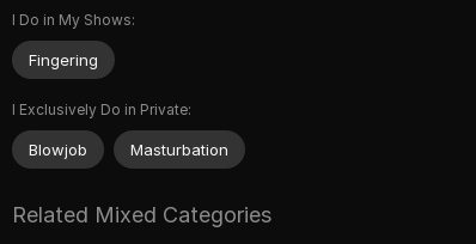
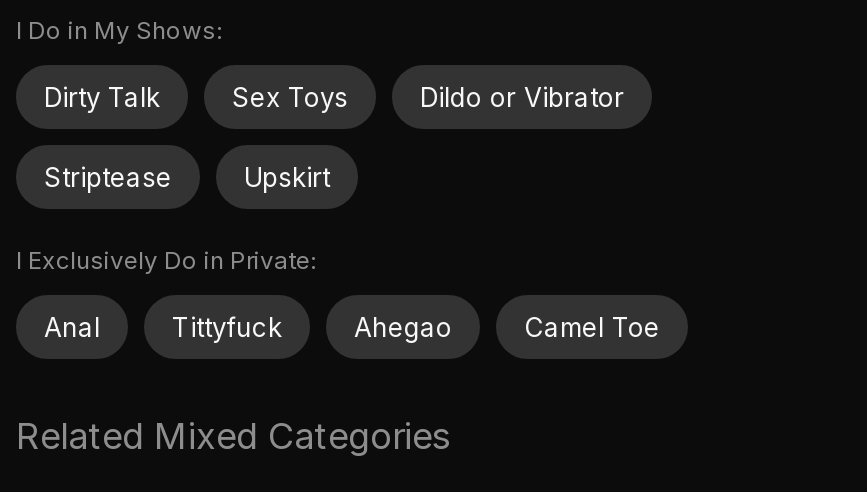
- Fingering
+ Dirty Talk
+ Sex Toys
+ Dildo or Vibrator
+ Striptease
+ Upskirt

- Blowjob
- Masturbation
+ Anal
+ Tittyfuck
+ Ahegao
+ Camel Toe
